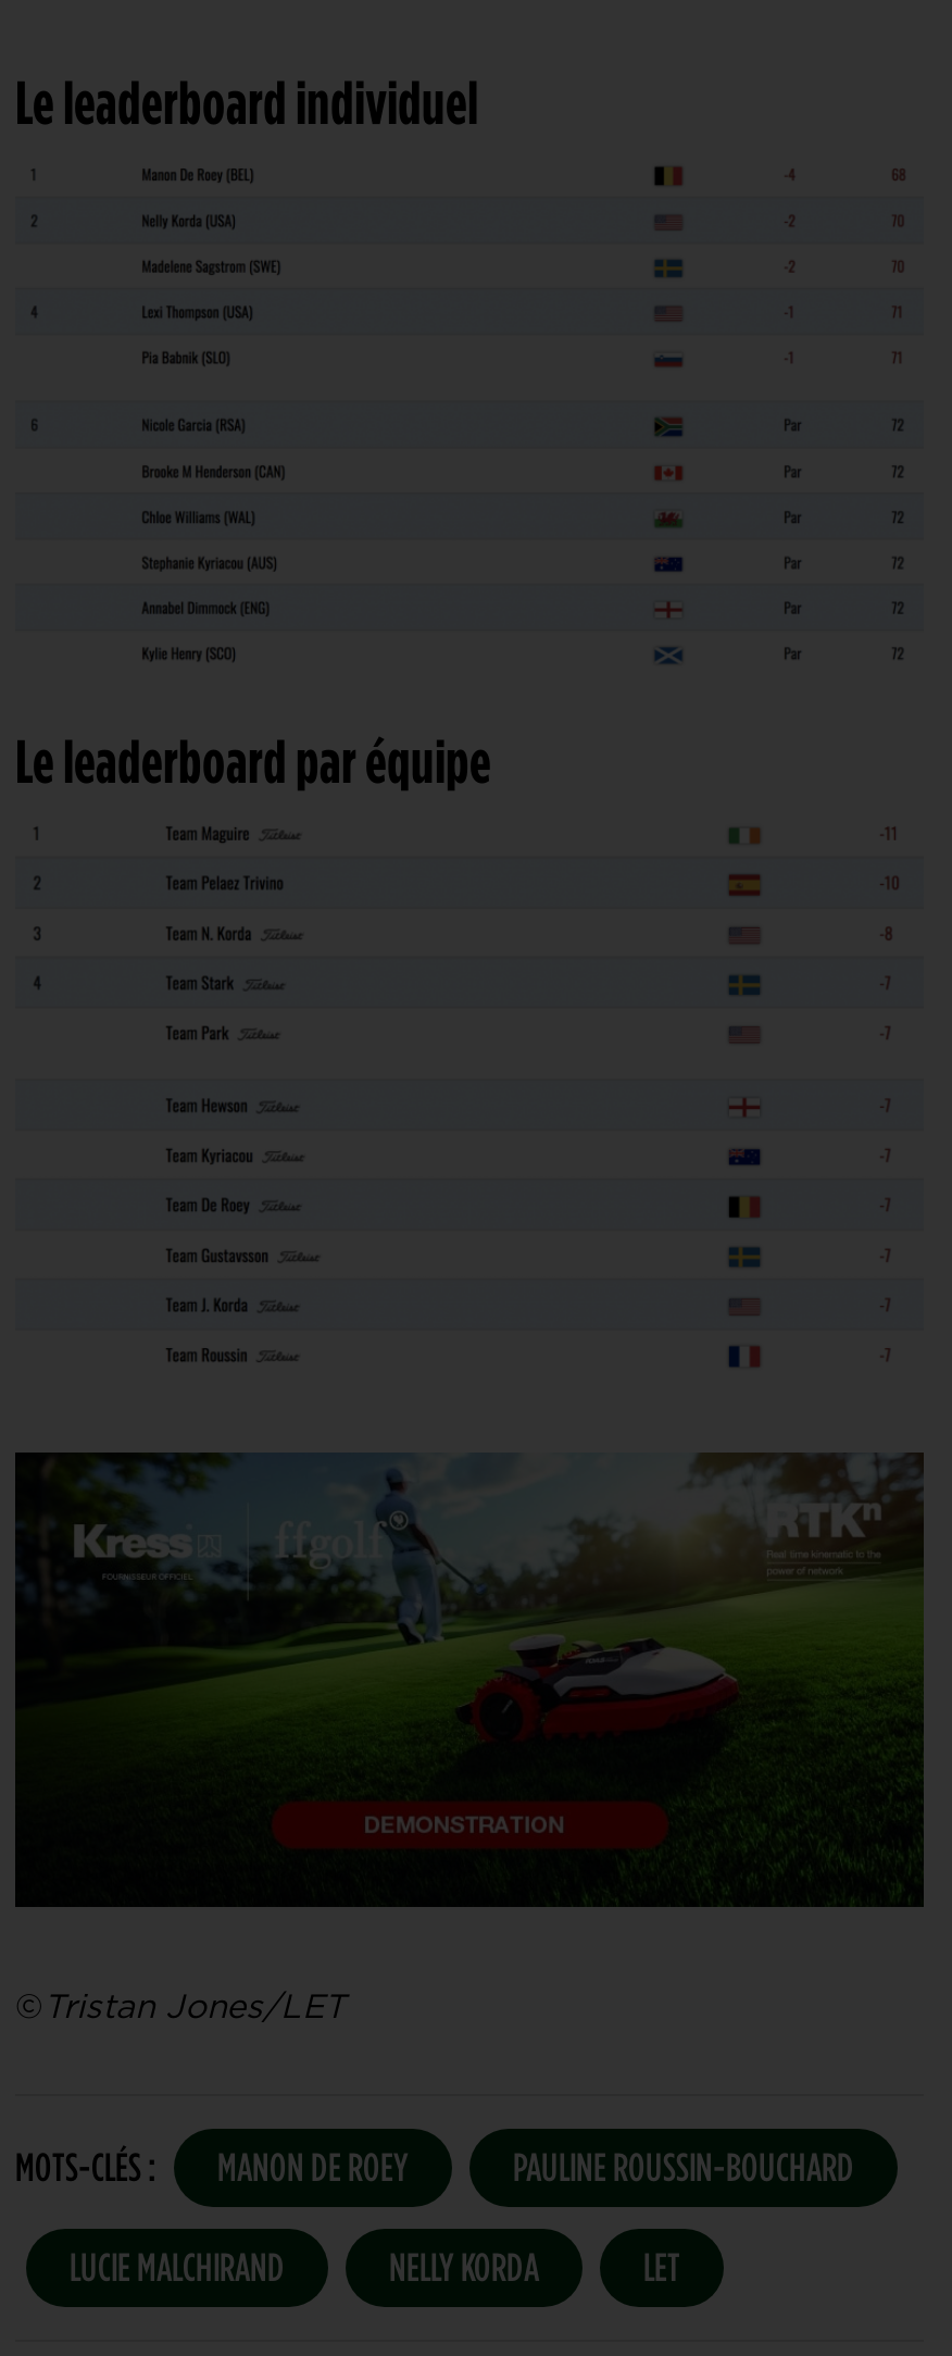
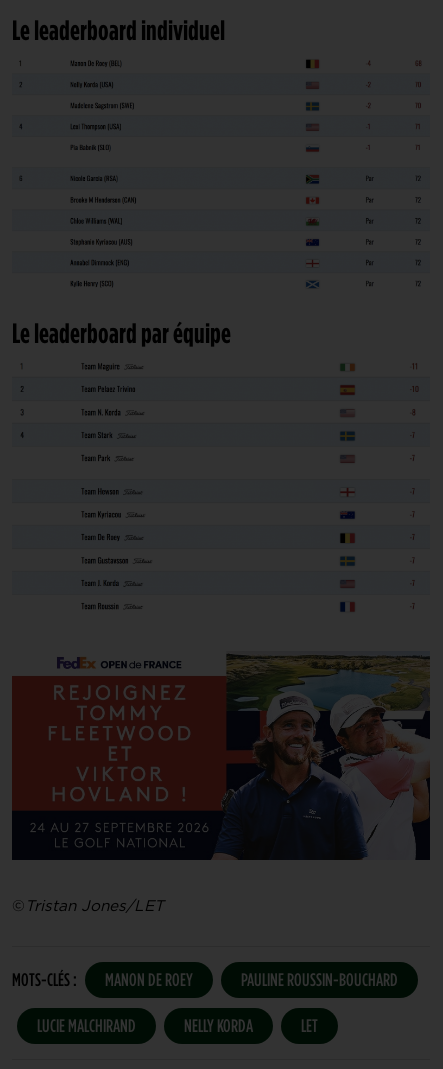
- [image]
+ [image]
